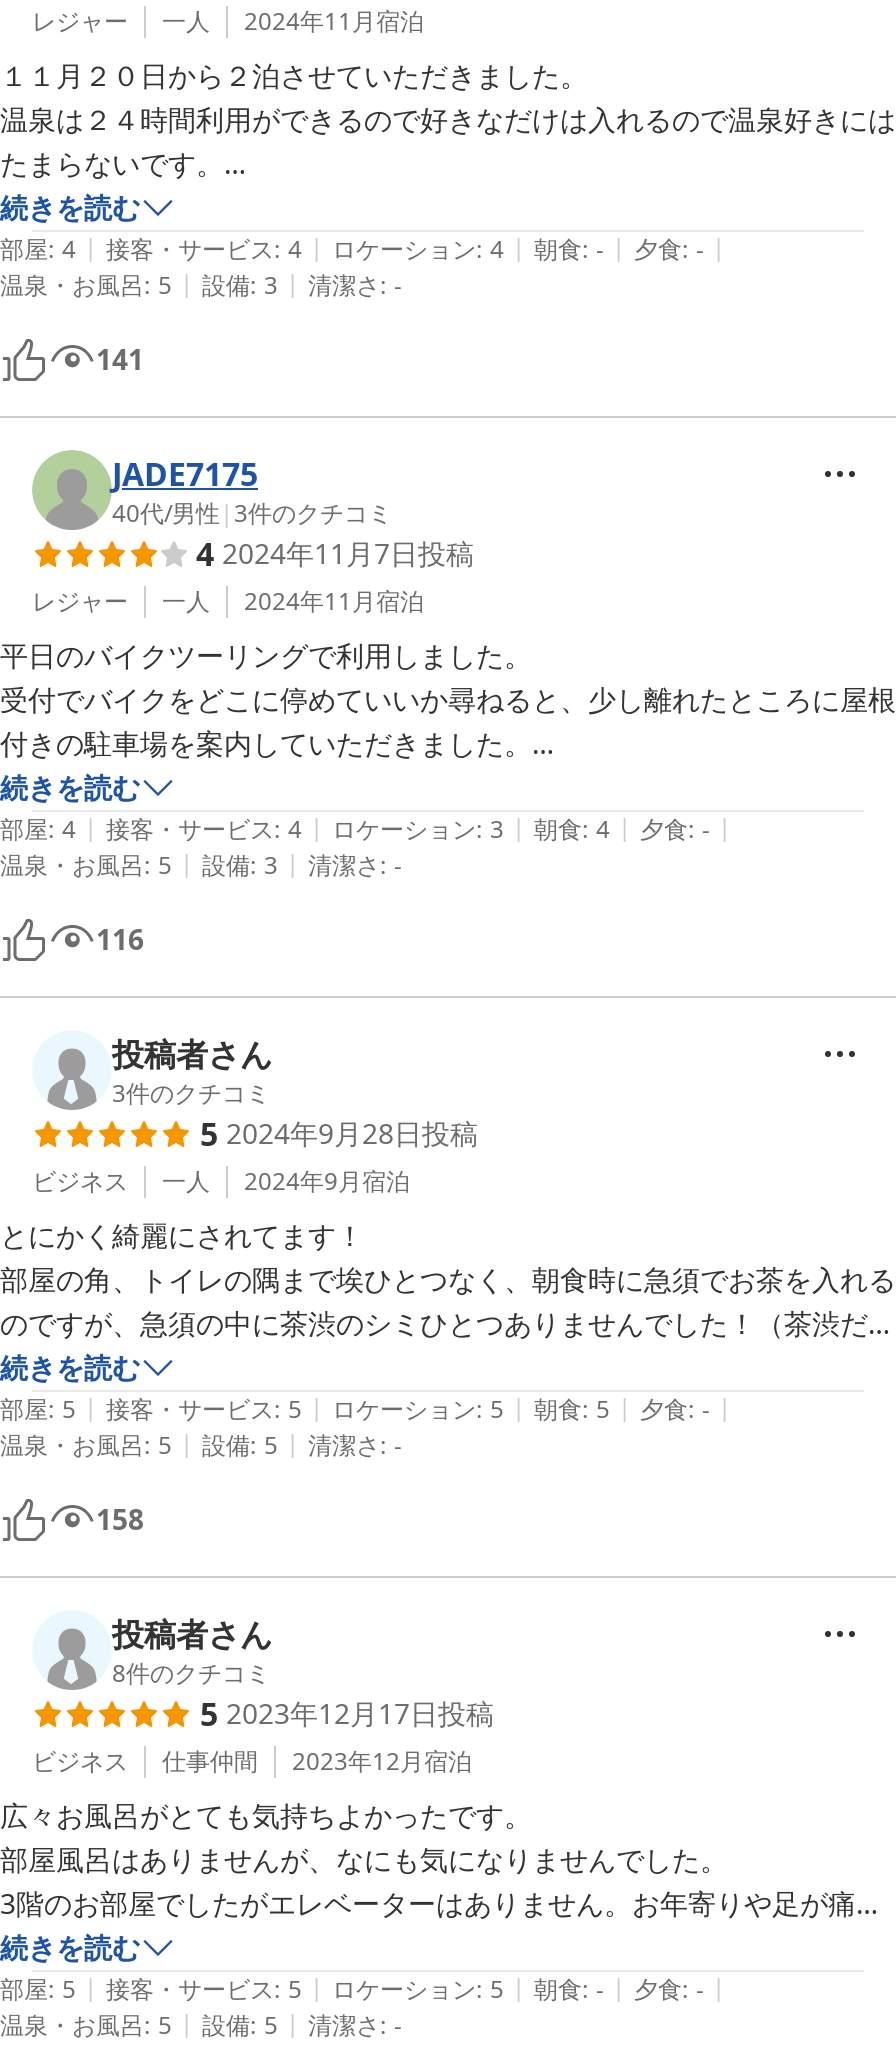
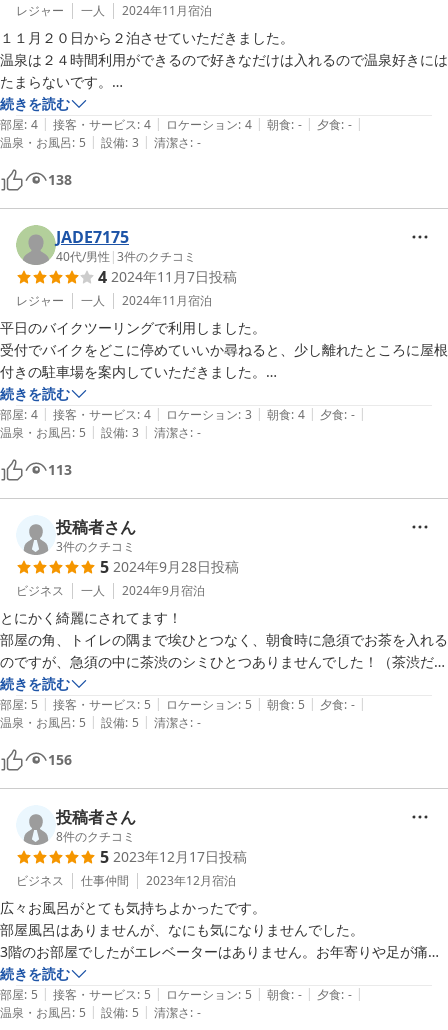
- 141
+ 138

- 116
+ 113

- 158
+ 156
